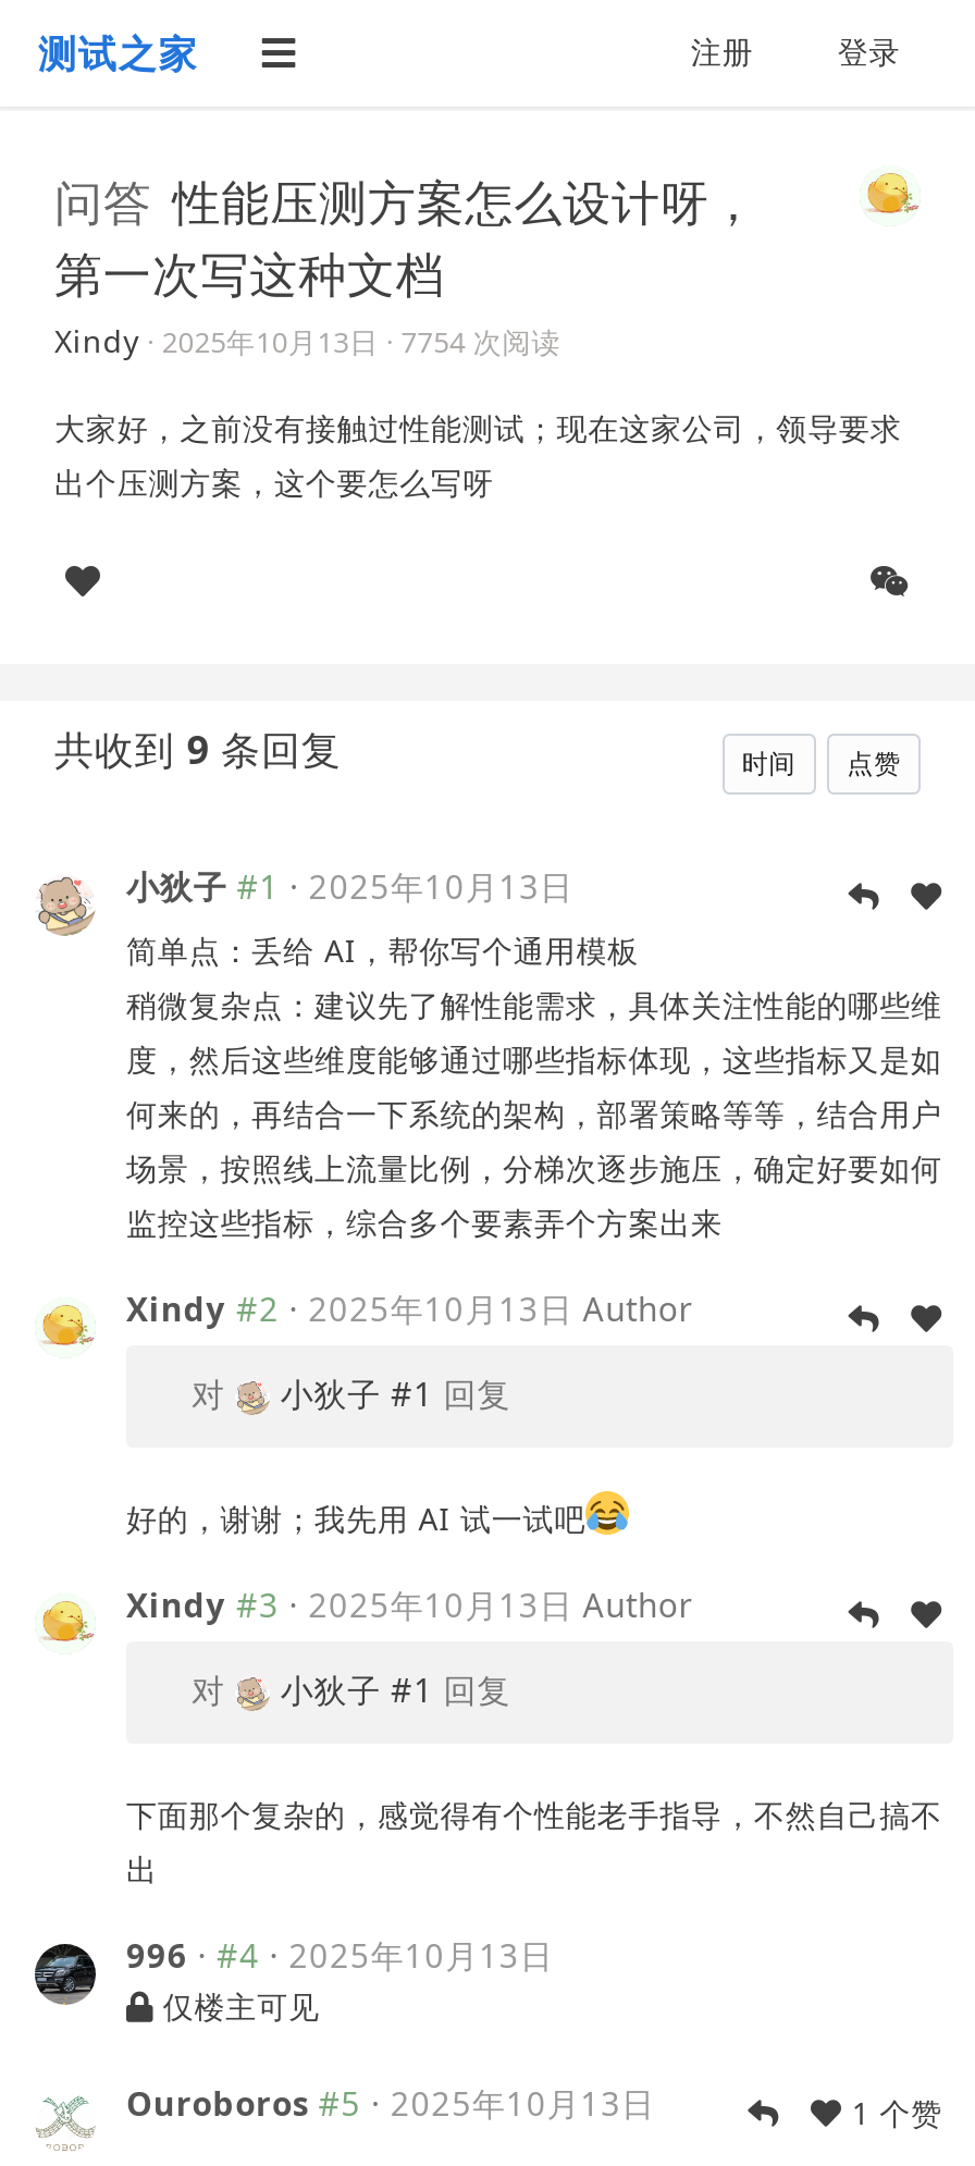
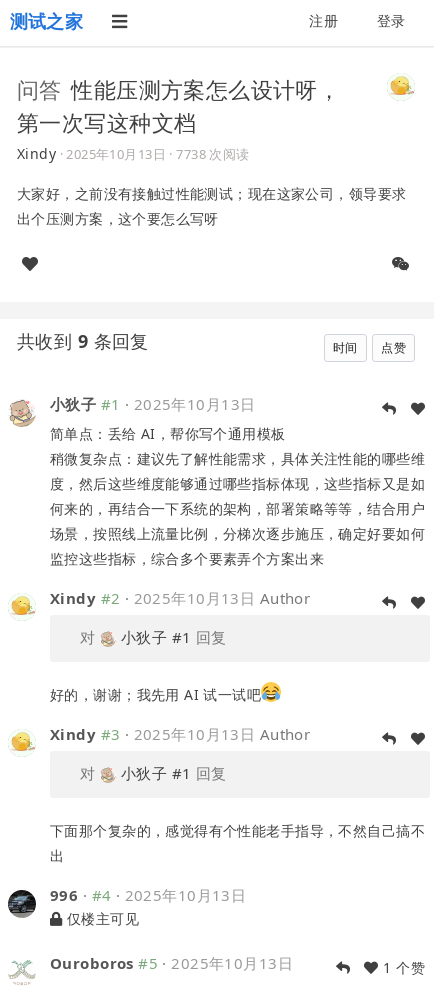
- Xindy · 2025年10月13日 · 7754 次阅读
+ Xindy · 2025年10月13日 · 7738 次阅读
